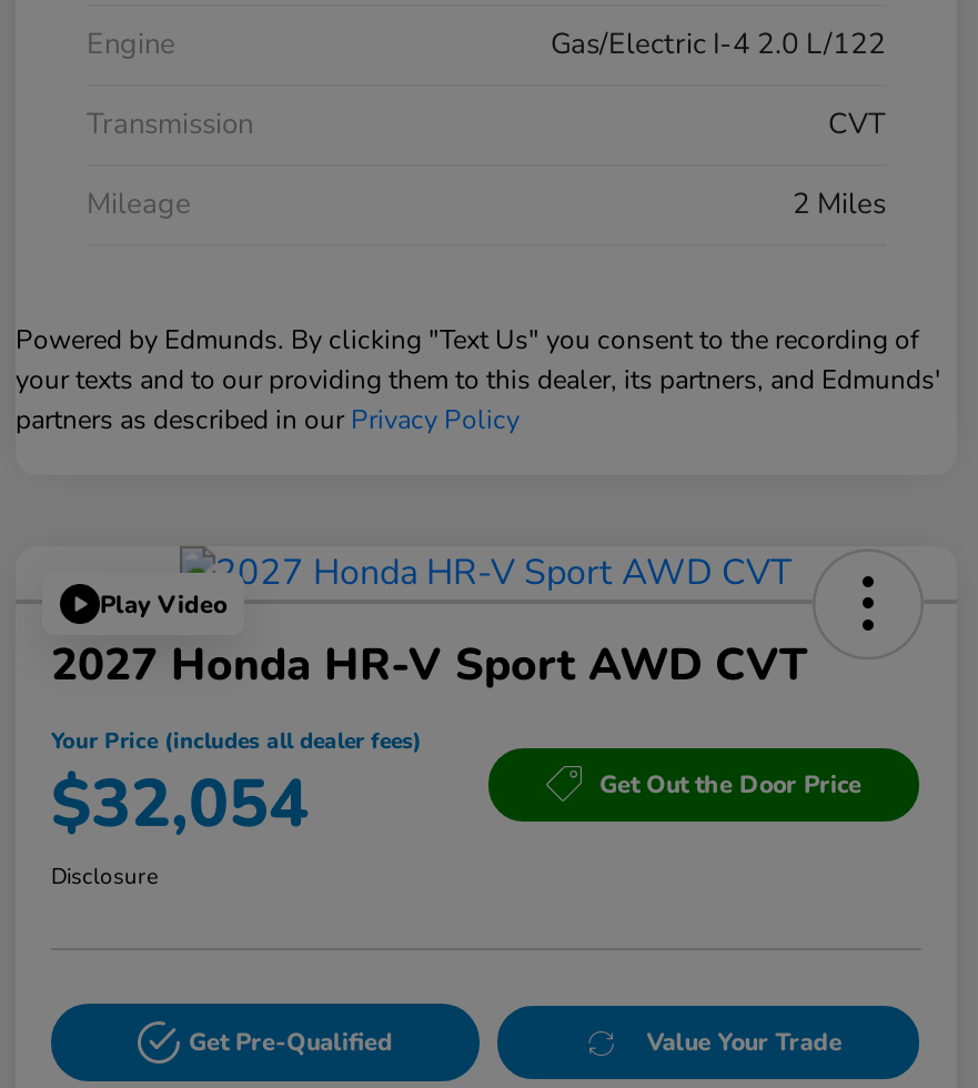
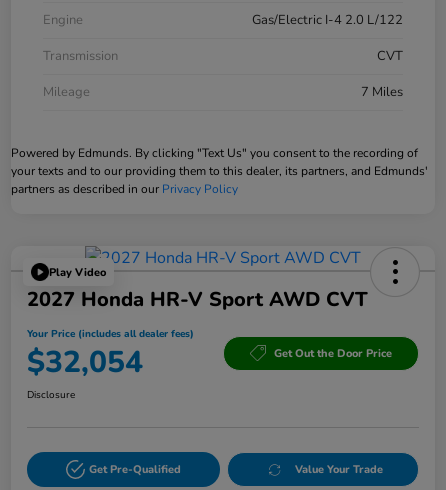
- 2 Miles
+ 7 Miles
